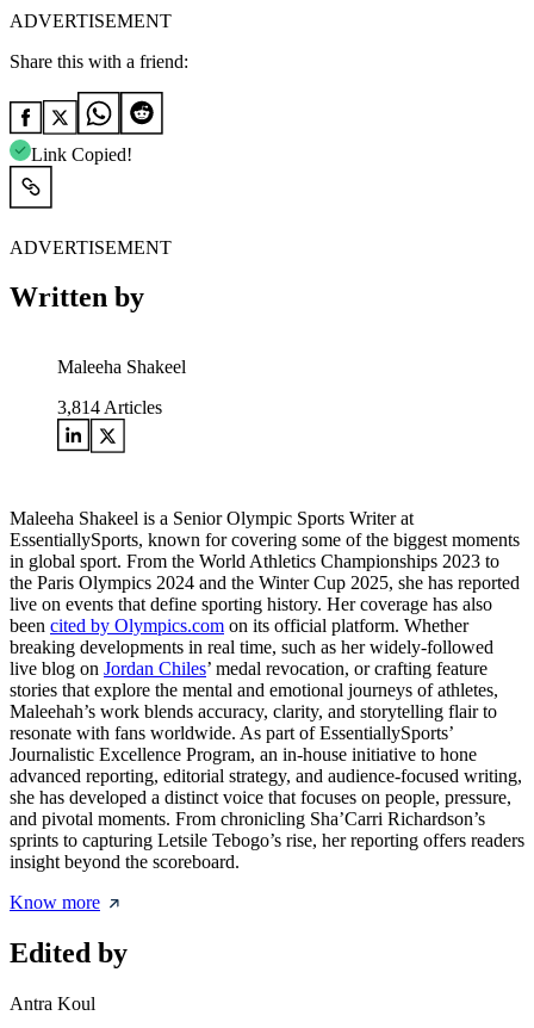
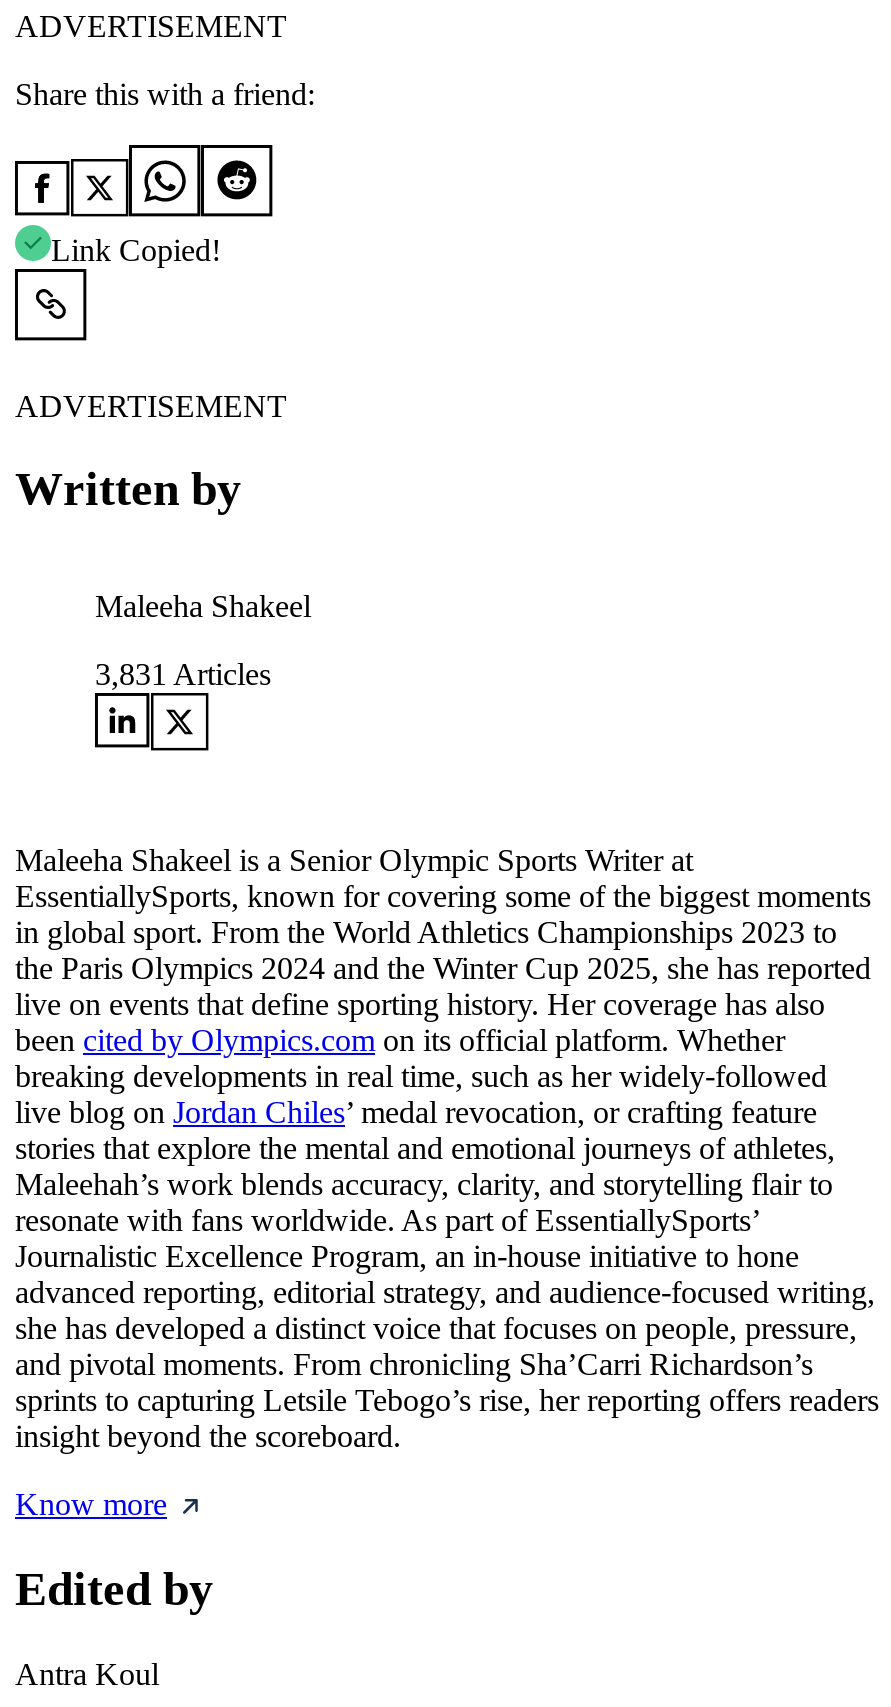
- 3,814 Articles
+ 3,831 Articles
